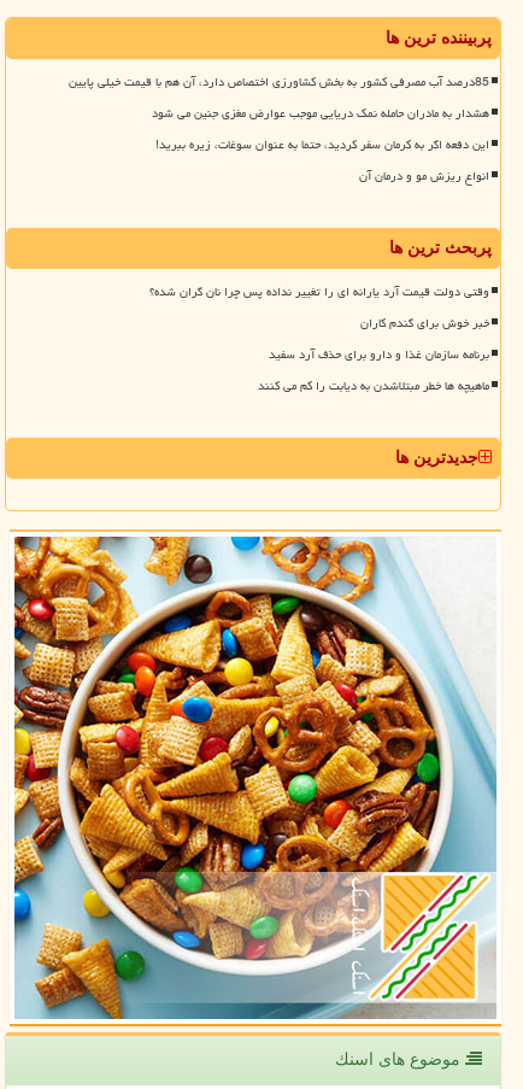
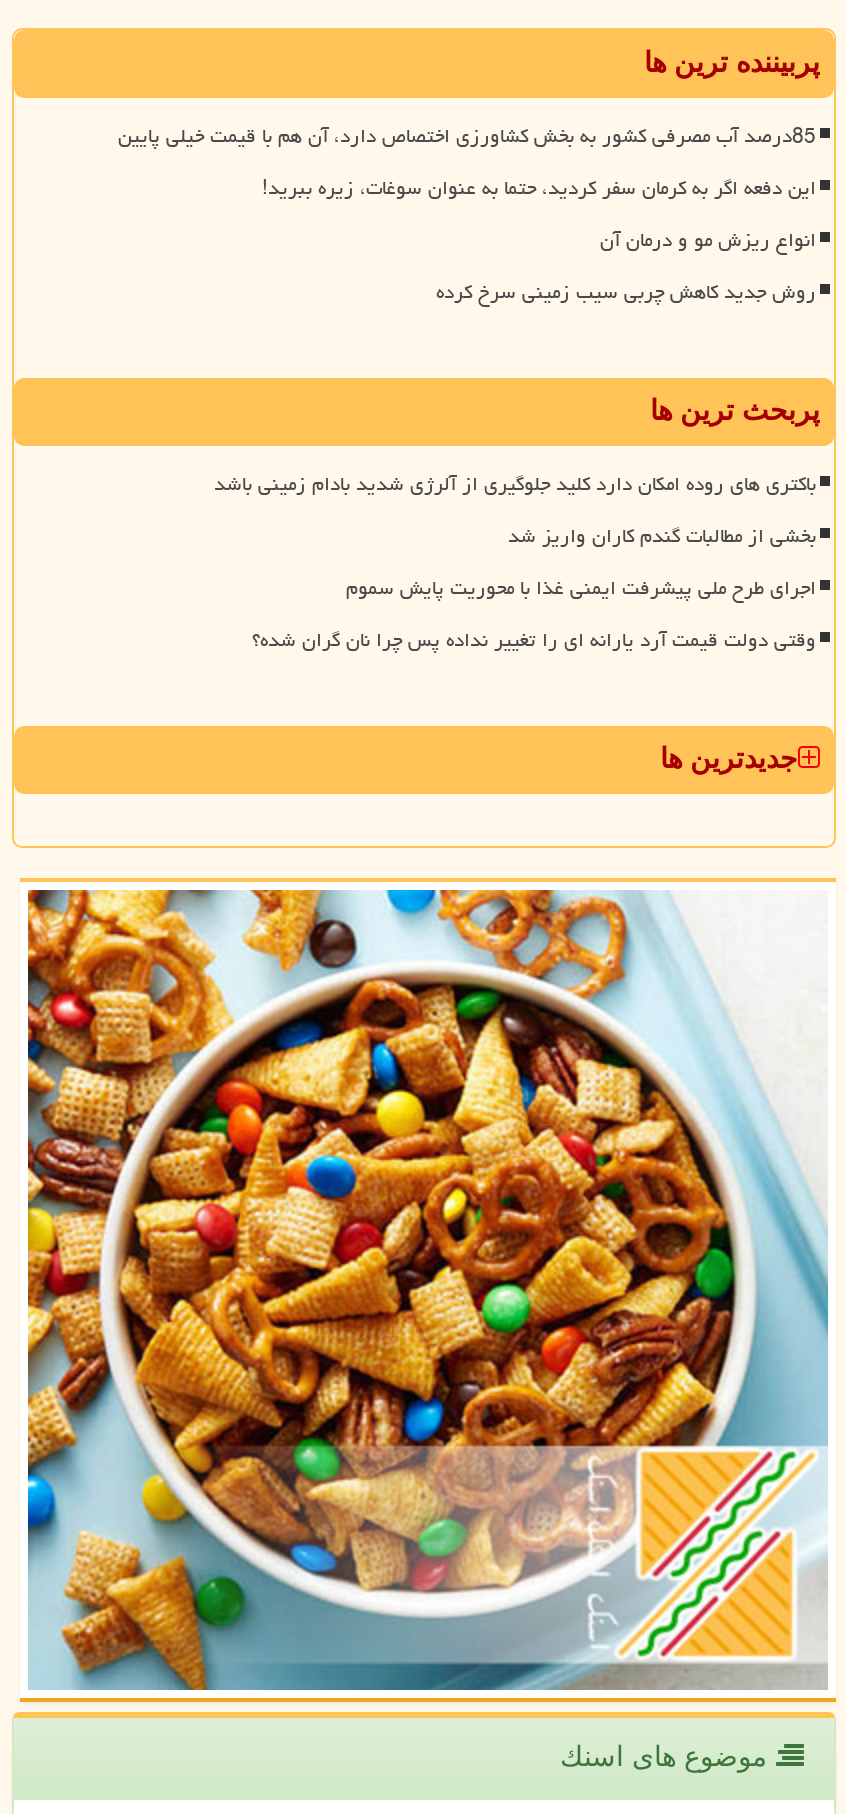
- هشدار به مادران حامله نمک دریایی موجب عوارض مغزی جنین می شود

moved up: این دفعه اگر به کرمان سفر کردید، حتما به عنوان سوغات، زیره ببرید! | انواع ریزش مو و درمان آن

+ روش جدید کاهش چربی سیب زمینی سرخ کرده

+ باکتری های روده امکان دارد کلید جلوگیری از آلرژی شدید بادام زمینی باشد
+ بخشی از مطالبات گندم کاران واریز شد
+ اجرای طرح ملی پیشرفت ایمنی غذا با محوریت پایش سموم

moved down: وقتی دولت قیمت آرد یارانه ای را تغییر نداده پس چرا نان گران شده؟

- خبر خوش برای گندم کاران
- برنامه سازمان غذا و دارو برای حذف آرد سفید
- ماهیچه ها خطر مبتلاشدن به دیابت را کم می کنند
